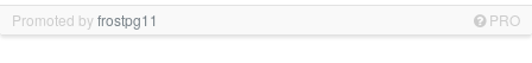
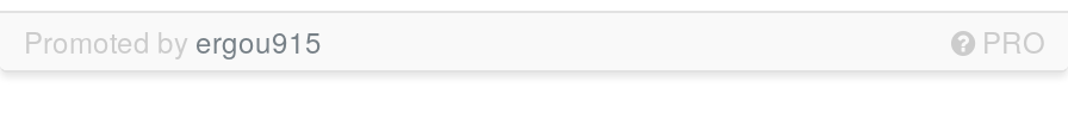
- Promoted by frostpg11
+ Promoted by ergou915
